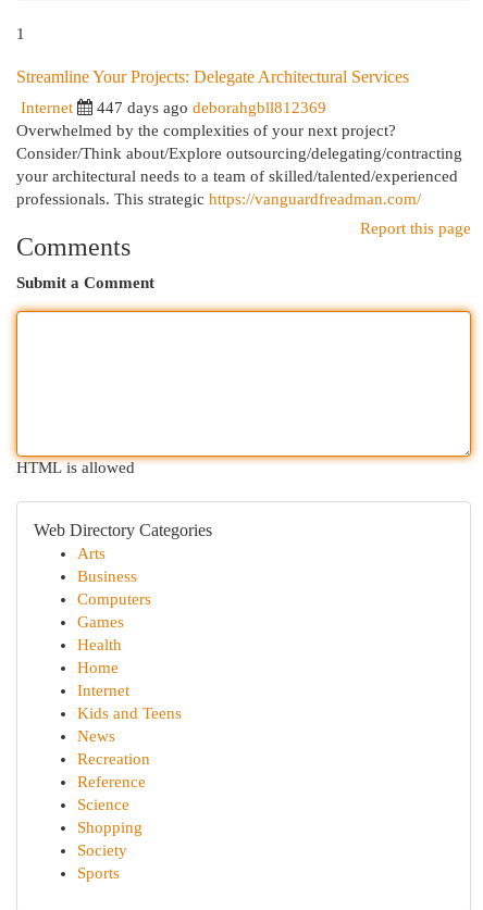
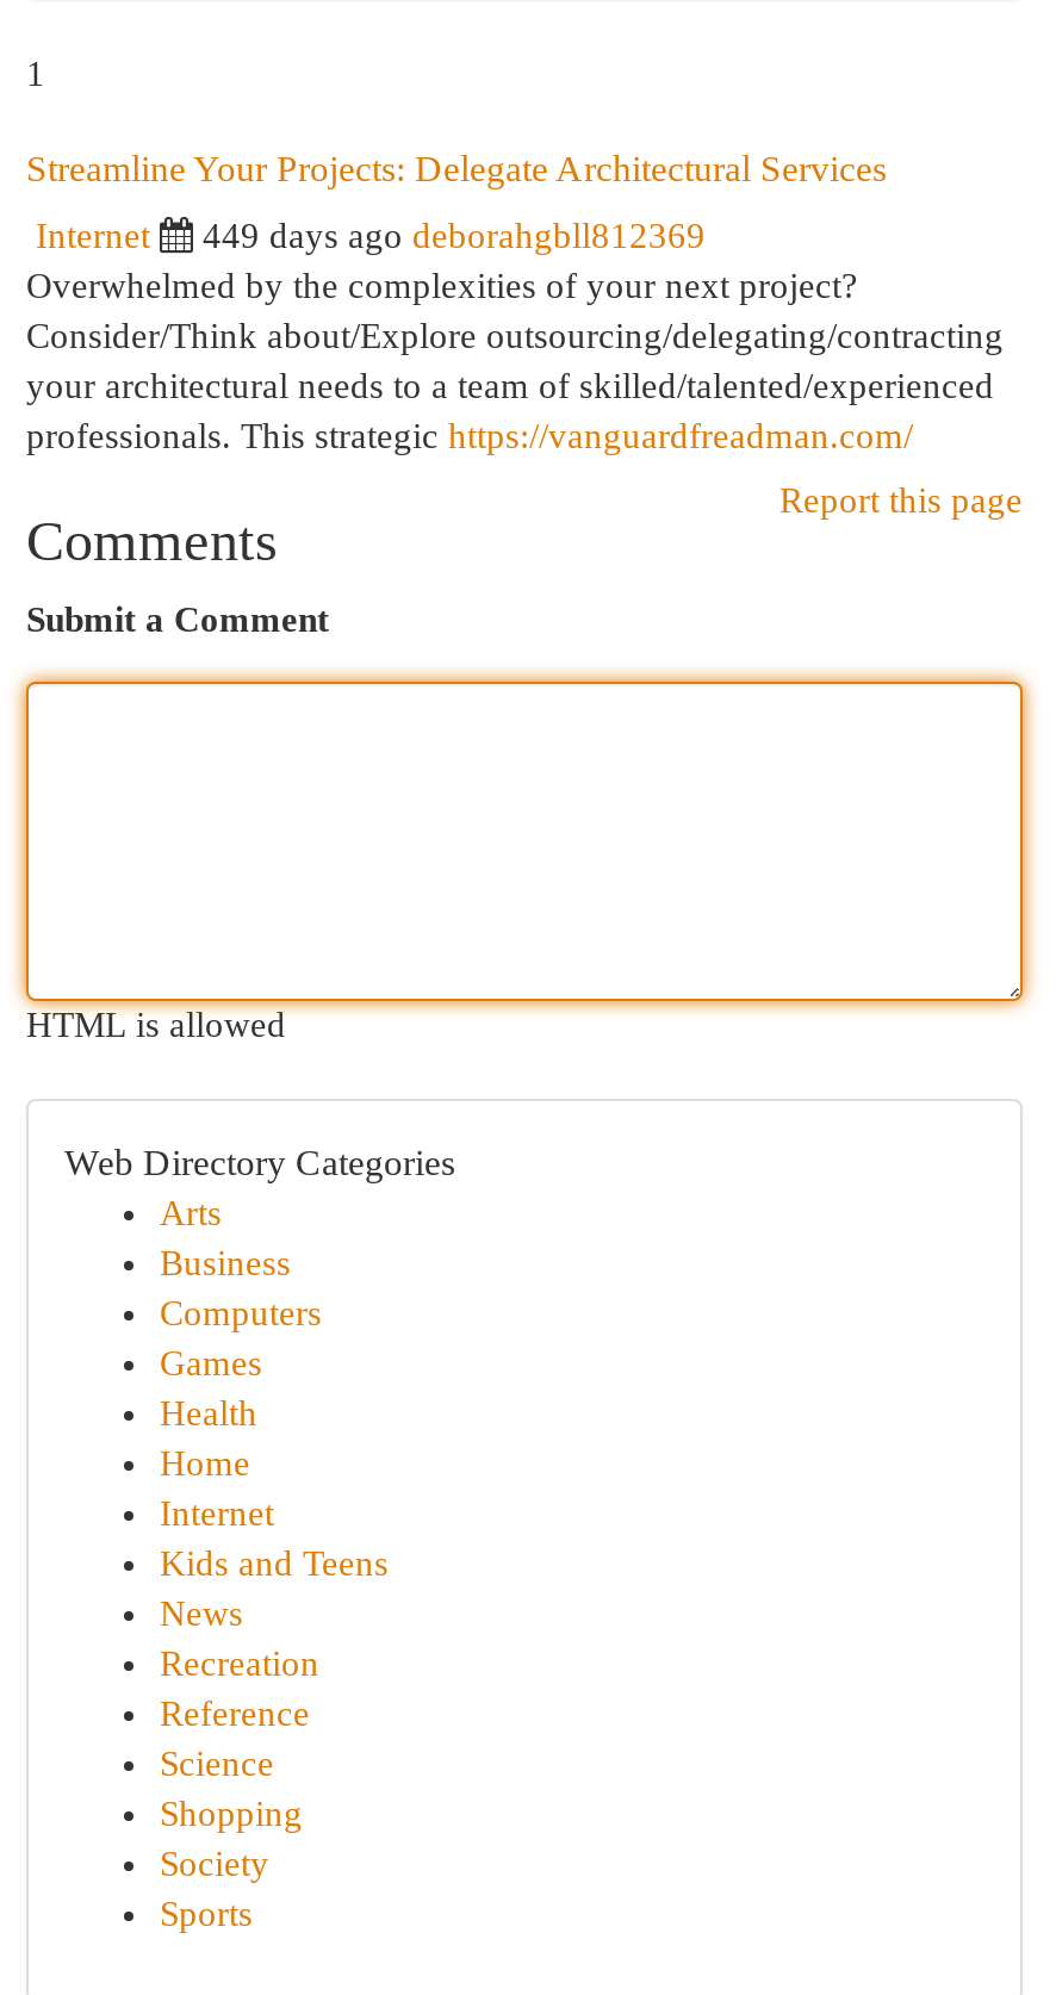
- 447 days ago deborahgbll812369
+ 449 days ago deborahgbll812369
